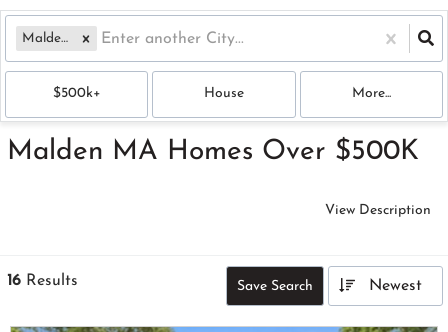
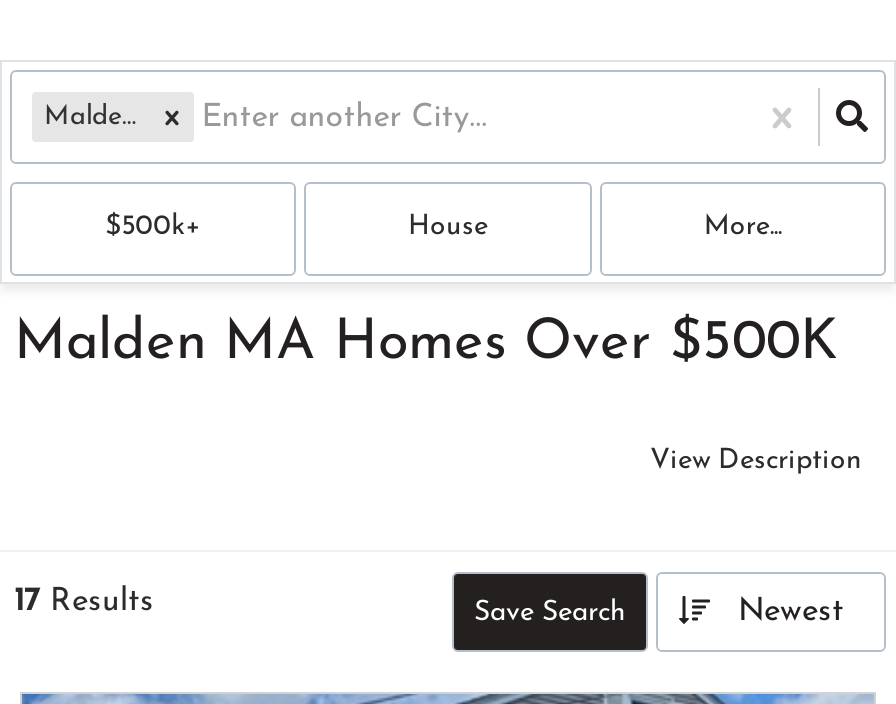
- 16 Results
+ 17 Results
